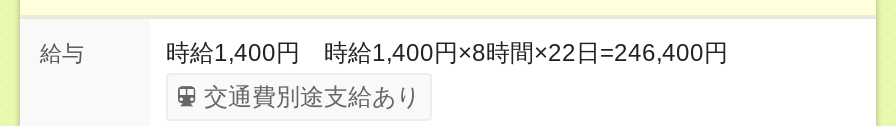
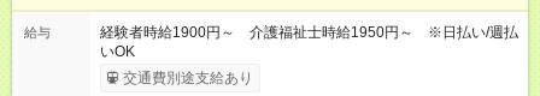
- 時給1,400円 時給1,400円×8時間×22日=246,400円
+ 経験者時給1900円～ 介護福祉士時給1950円～ ※日払い/週払
+ いOK
